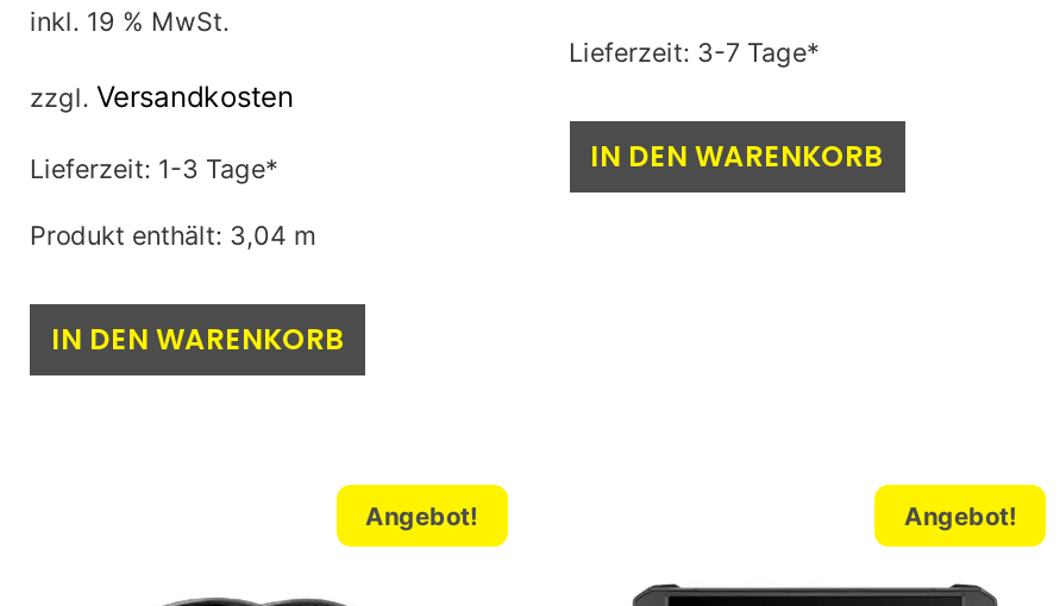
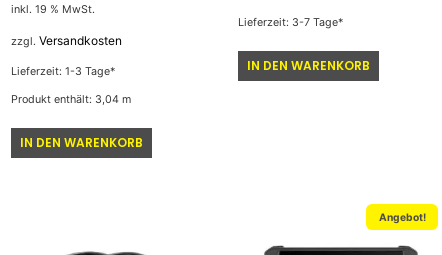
- Angebot!
